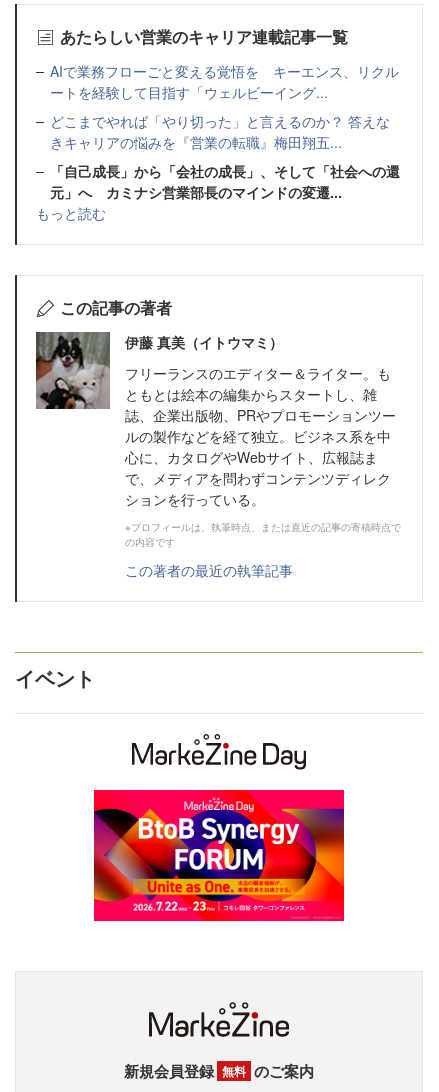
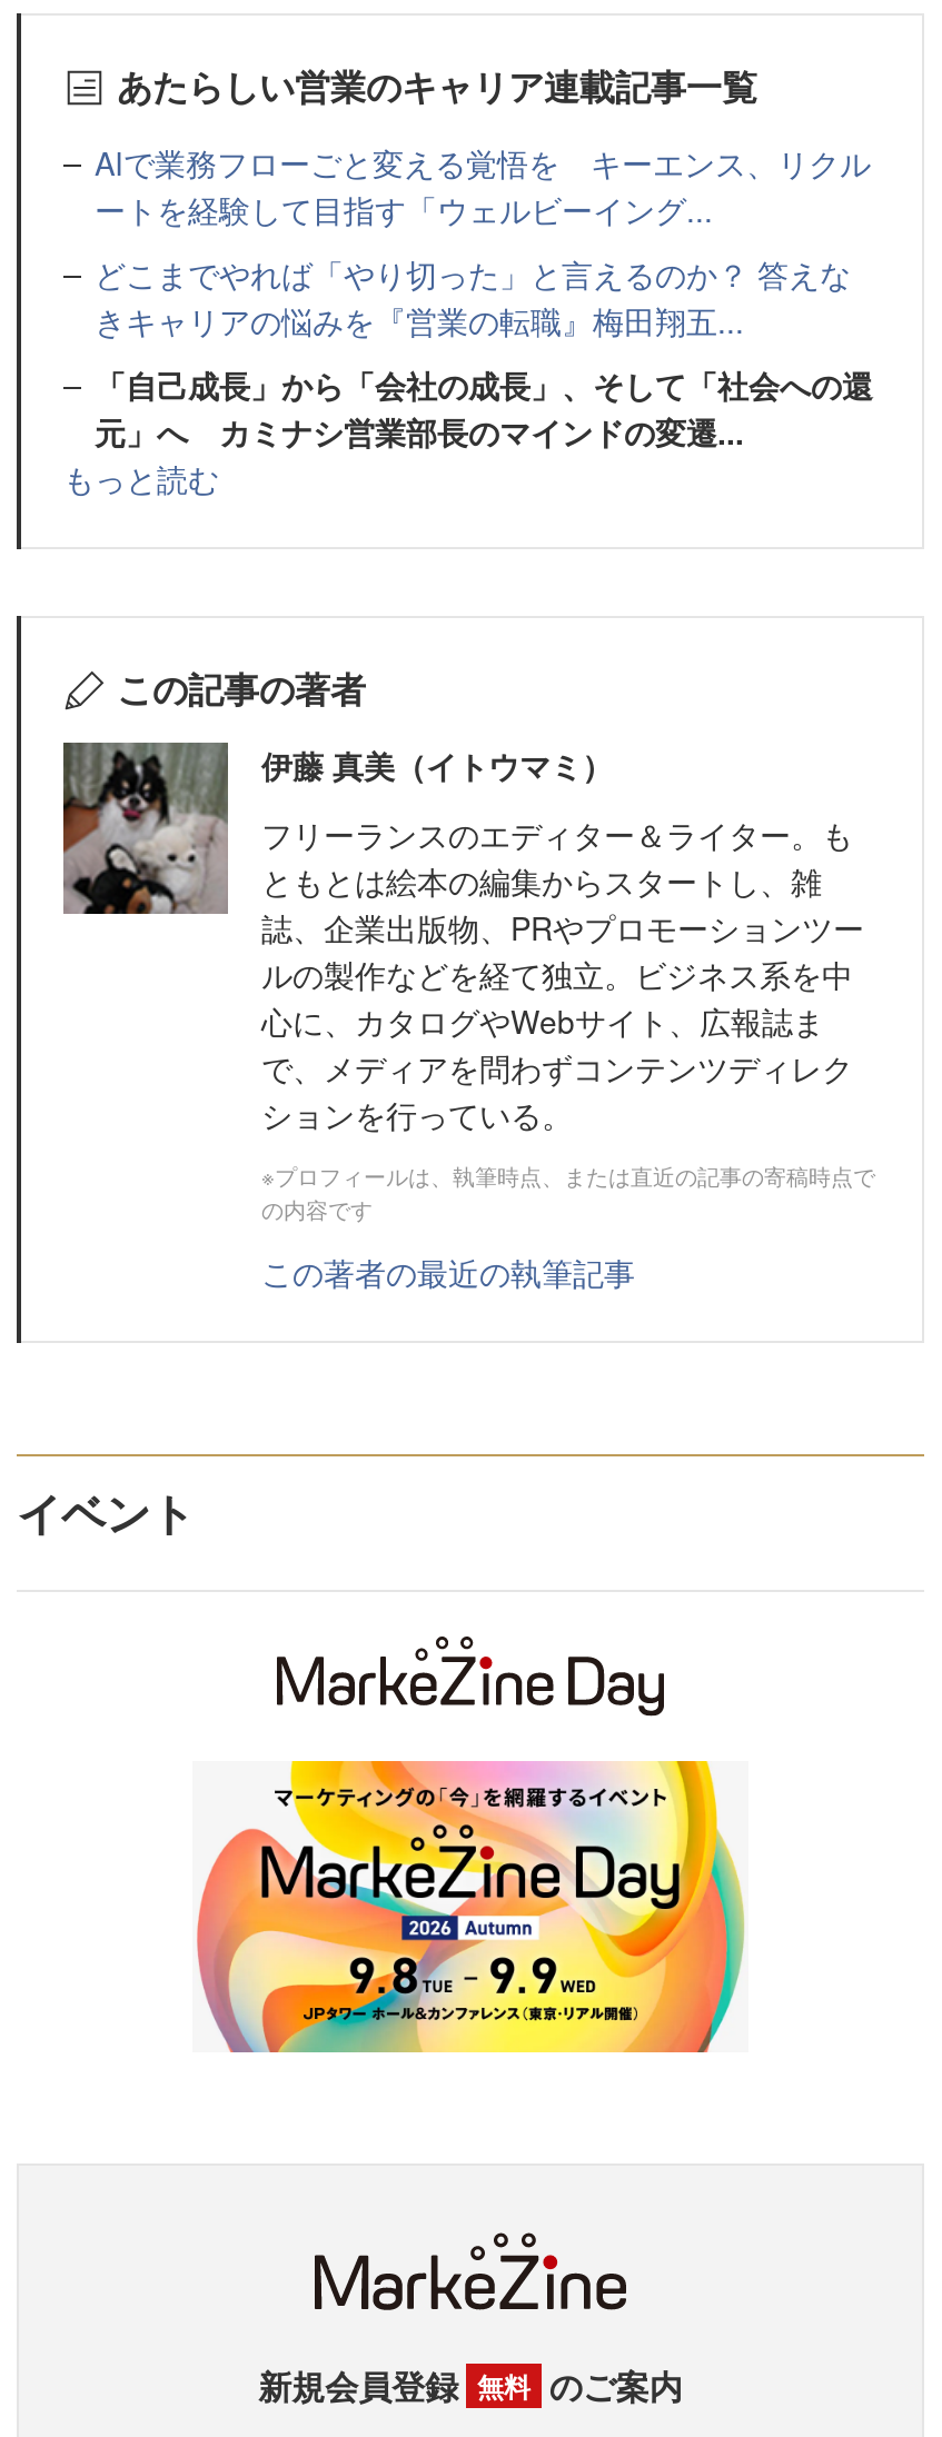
- [image]
+ [image]
